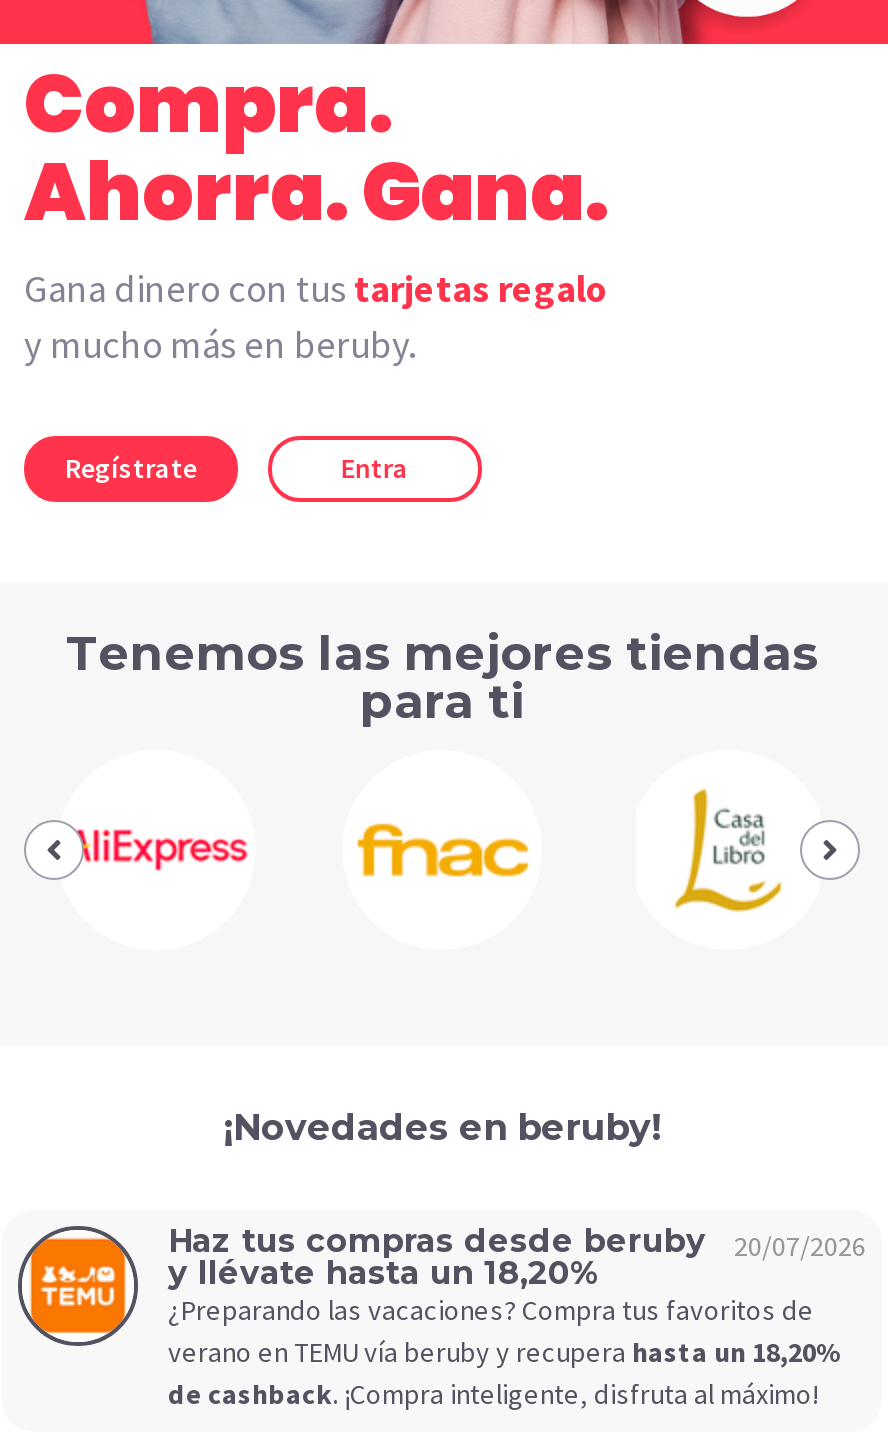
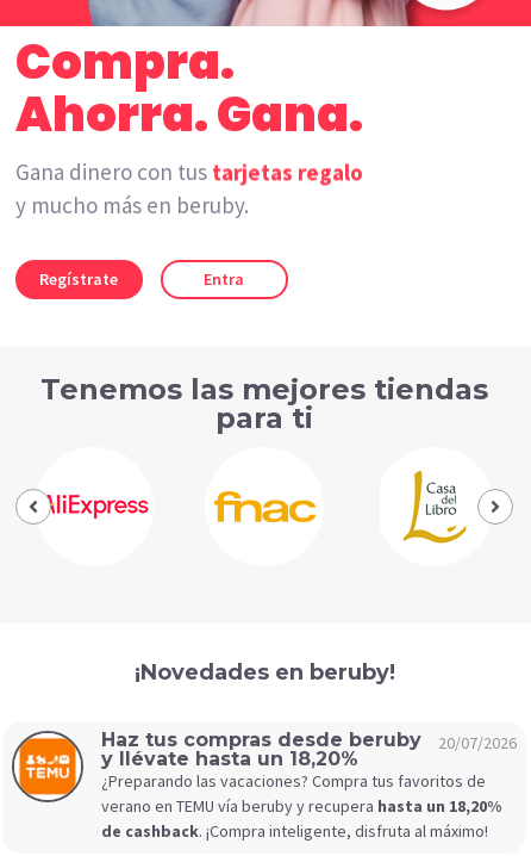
- Gana dinero con tus
+ Gana dinero con tus tarjetas regalo
